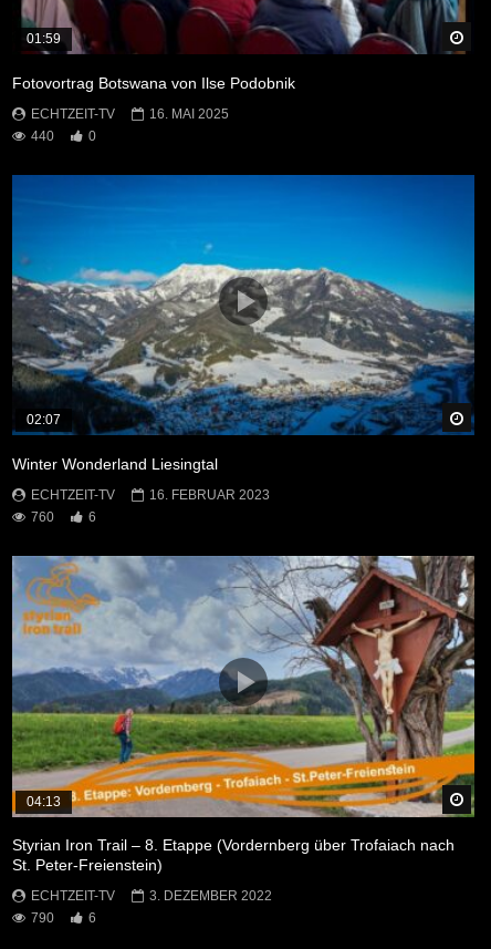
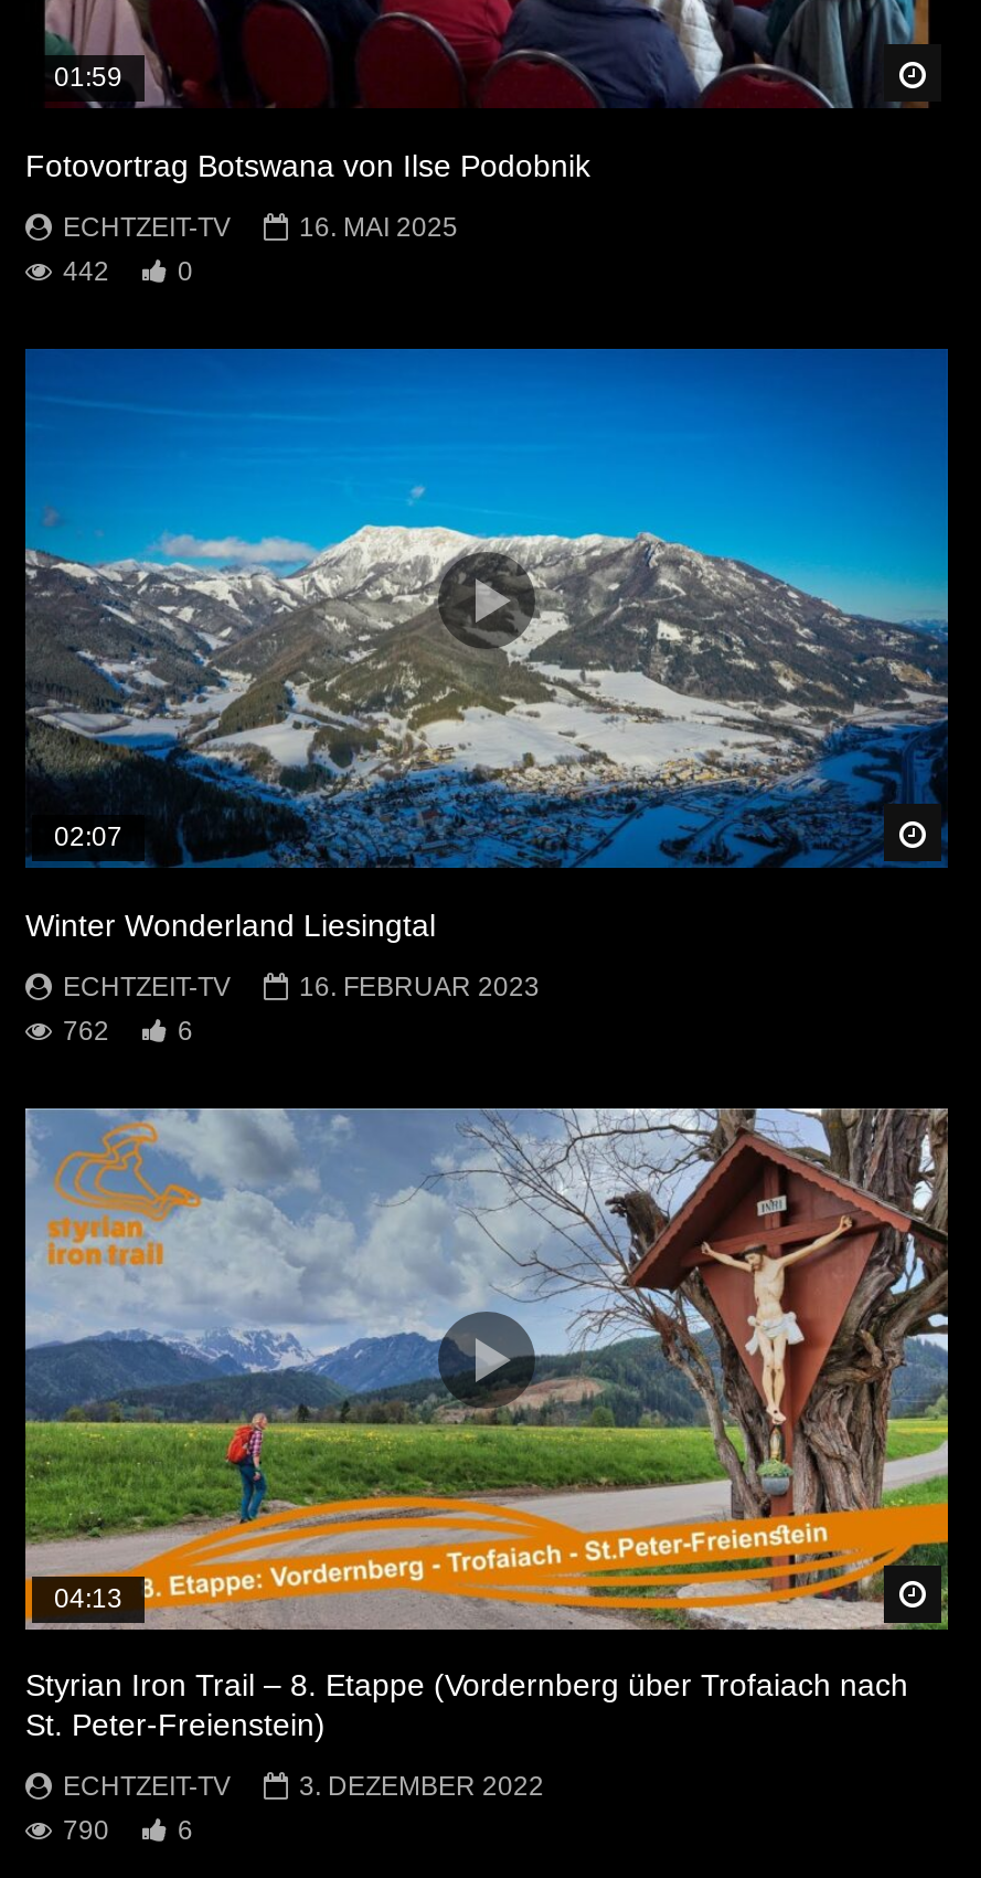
- 440
+ 442

- 760
+ 762
